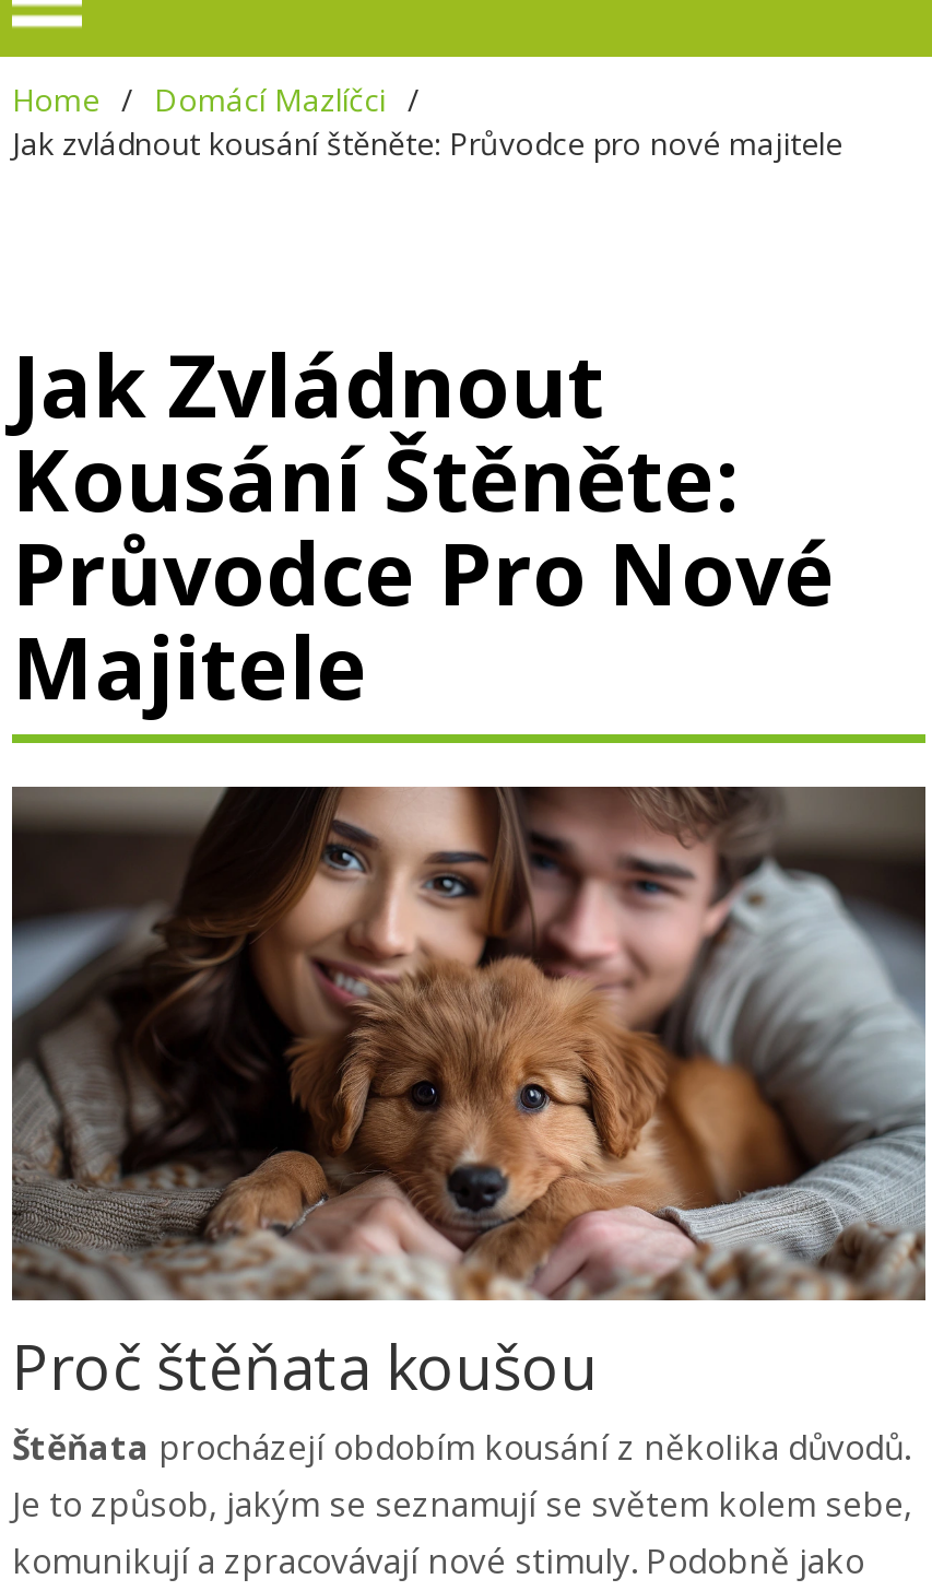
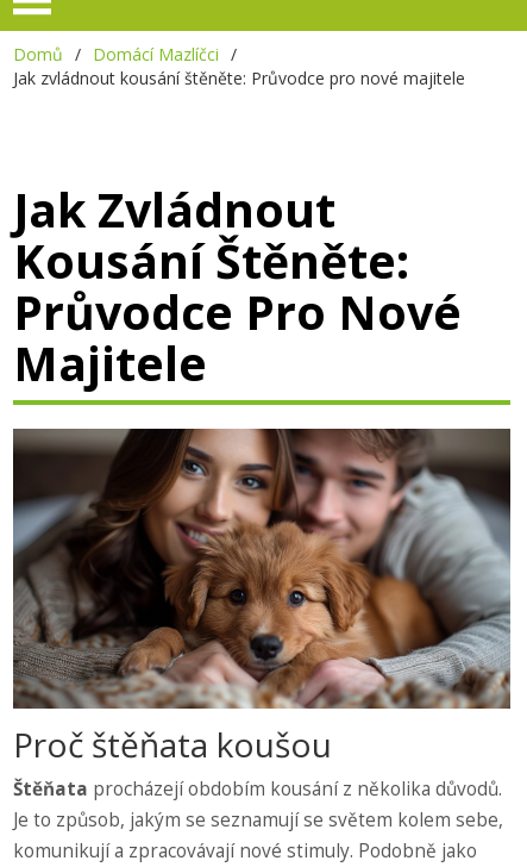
- Home
+ Domů
